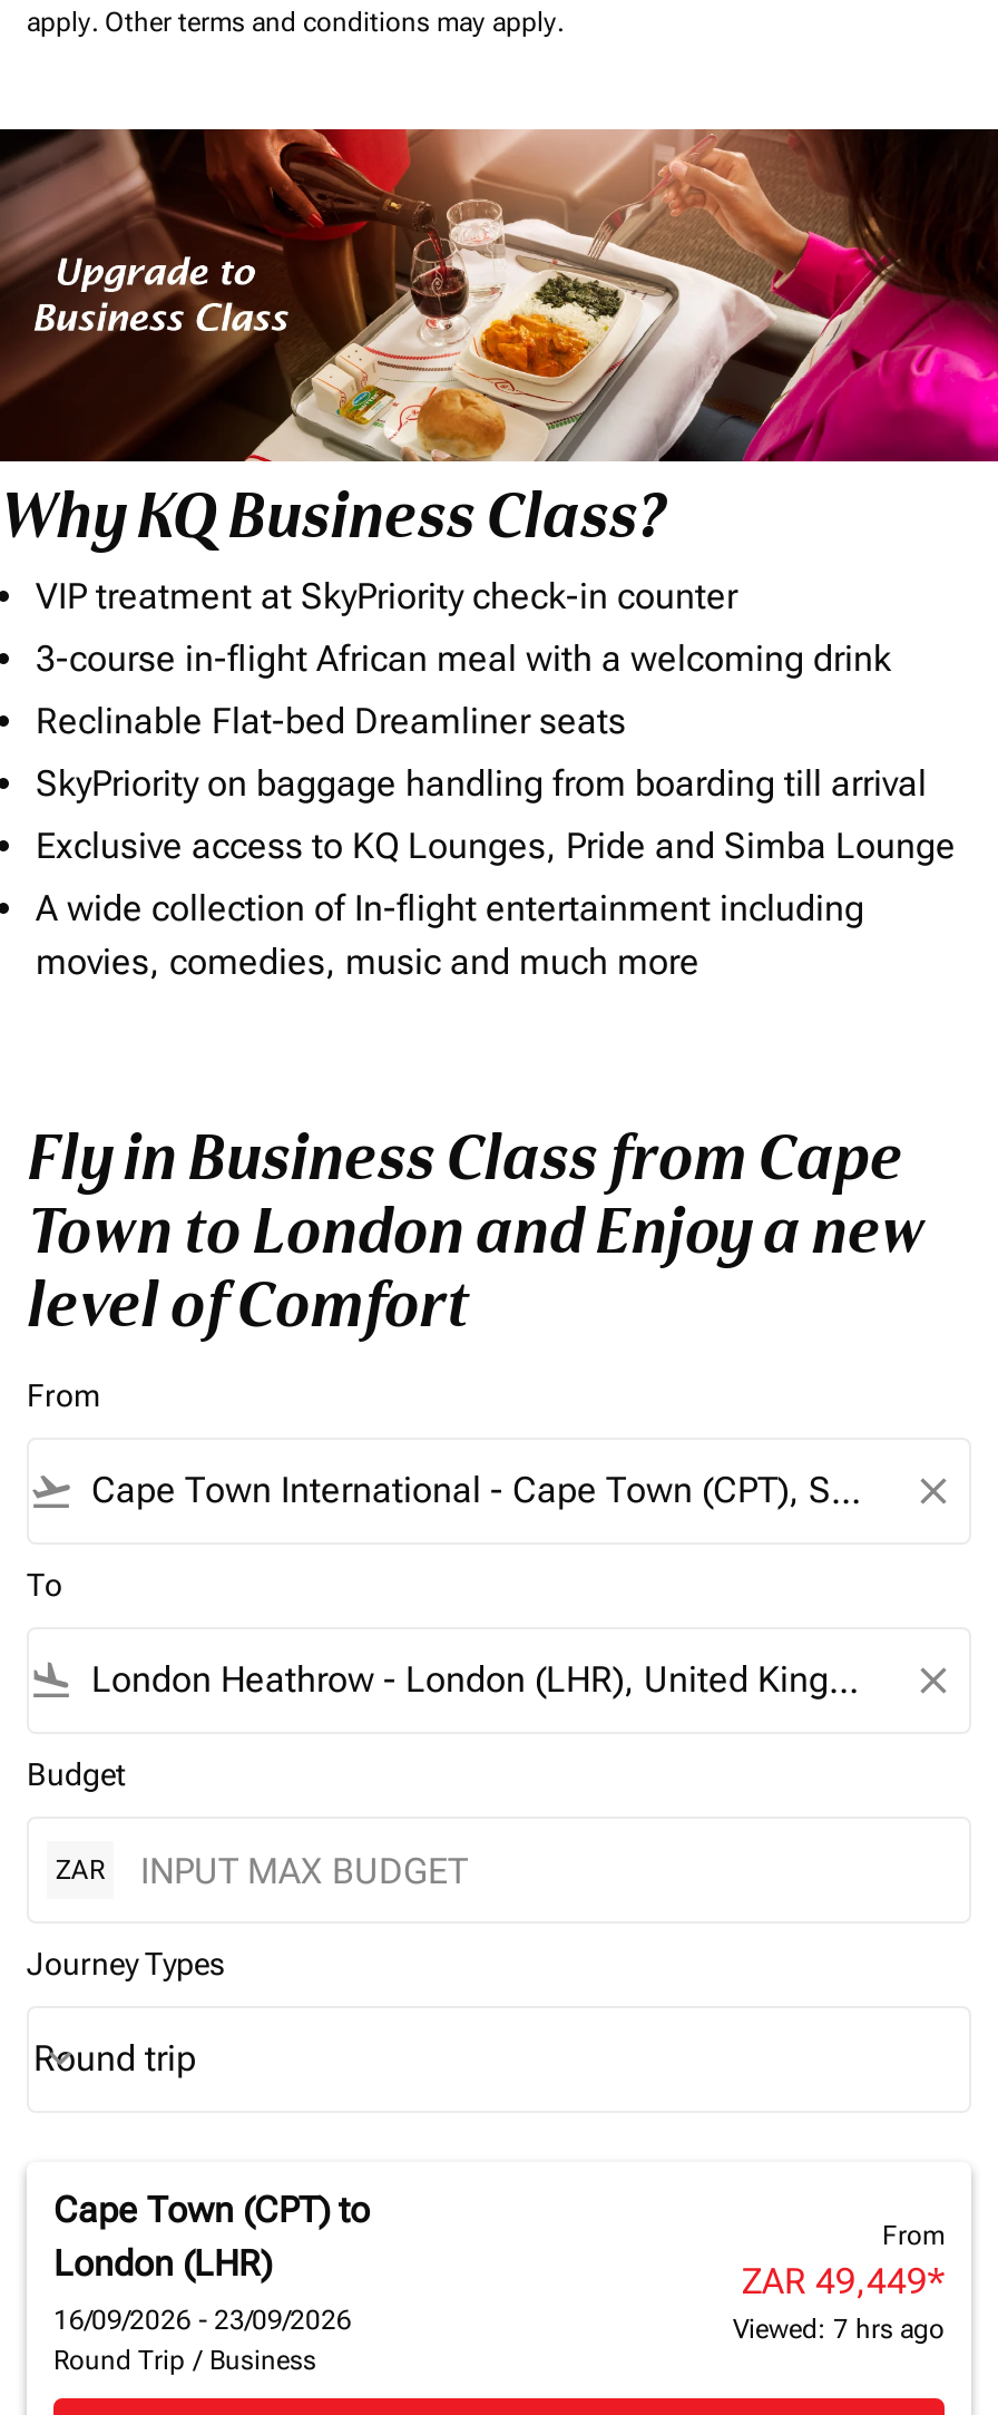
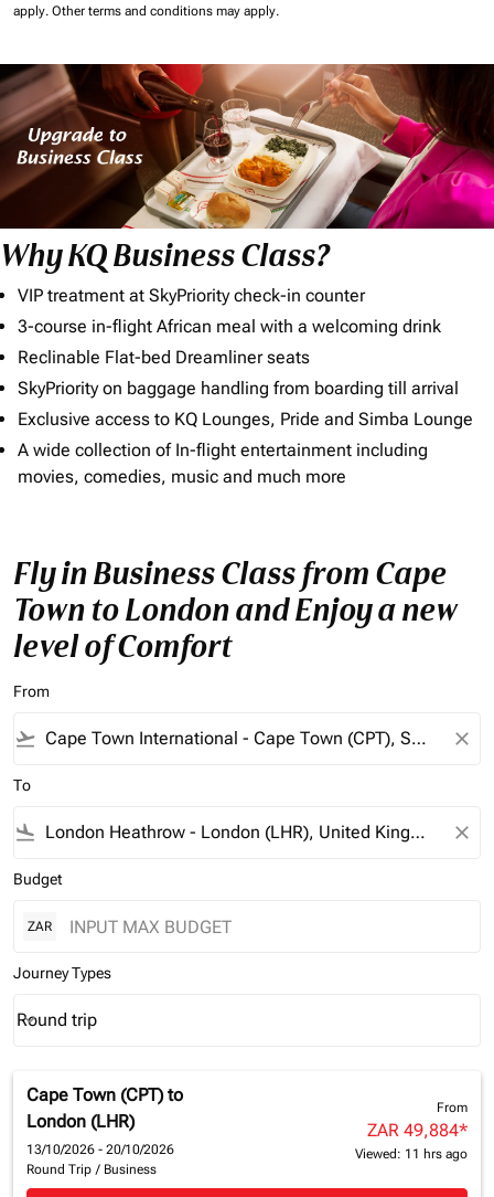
- ZAR 49,449*
+ ZAR 49,884*

- 16/09/2026 - 23/09/2026
+ 13/10/2026 - 20/10/2026

- Viewed: 7 hrs ago
+ Viewed: 11 hrs ago
